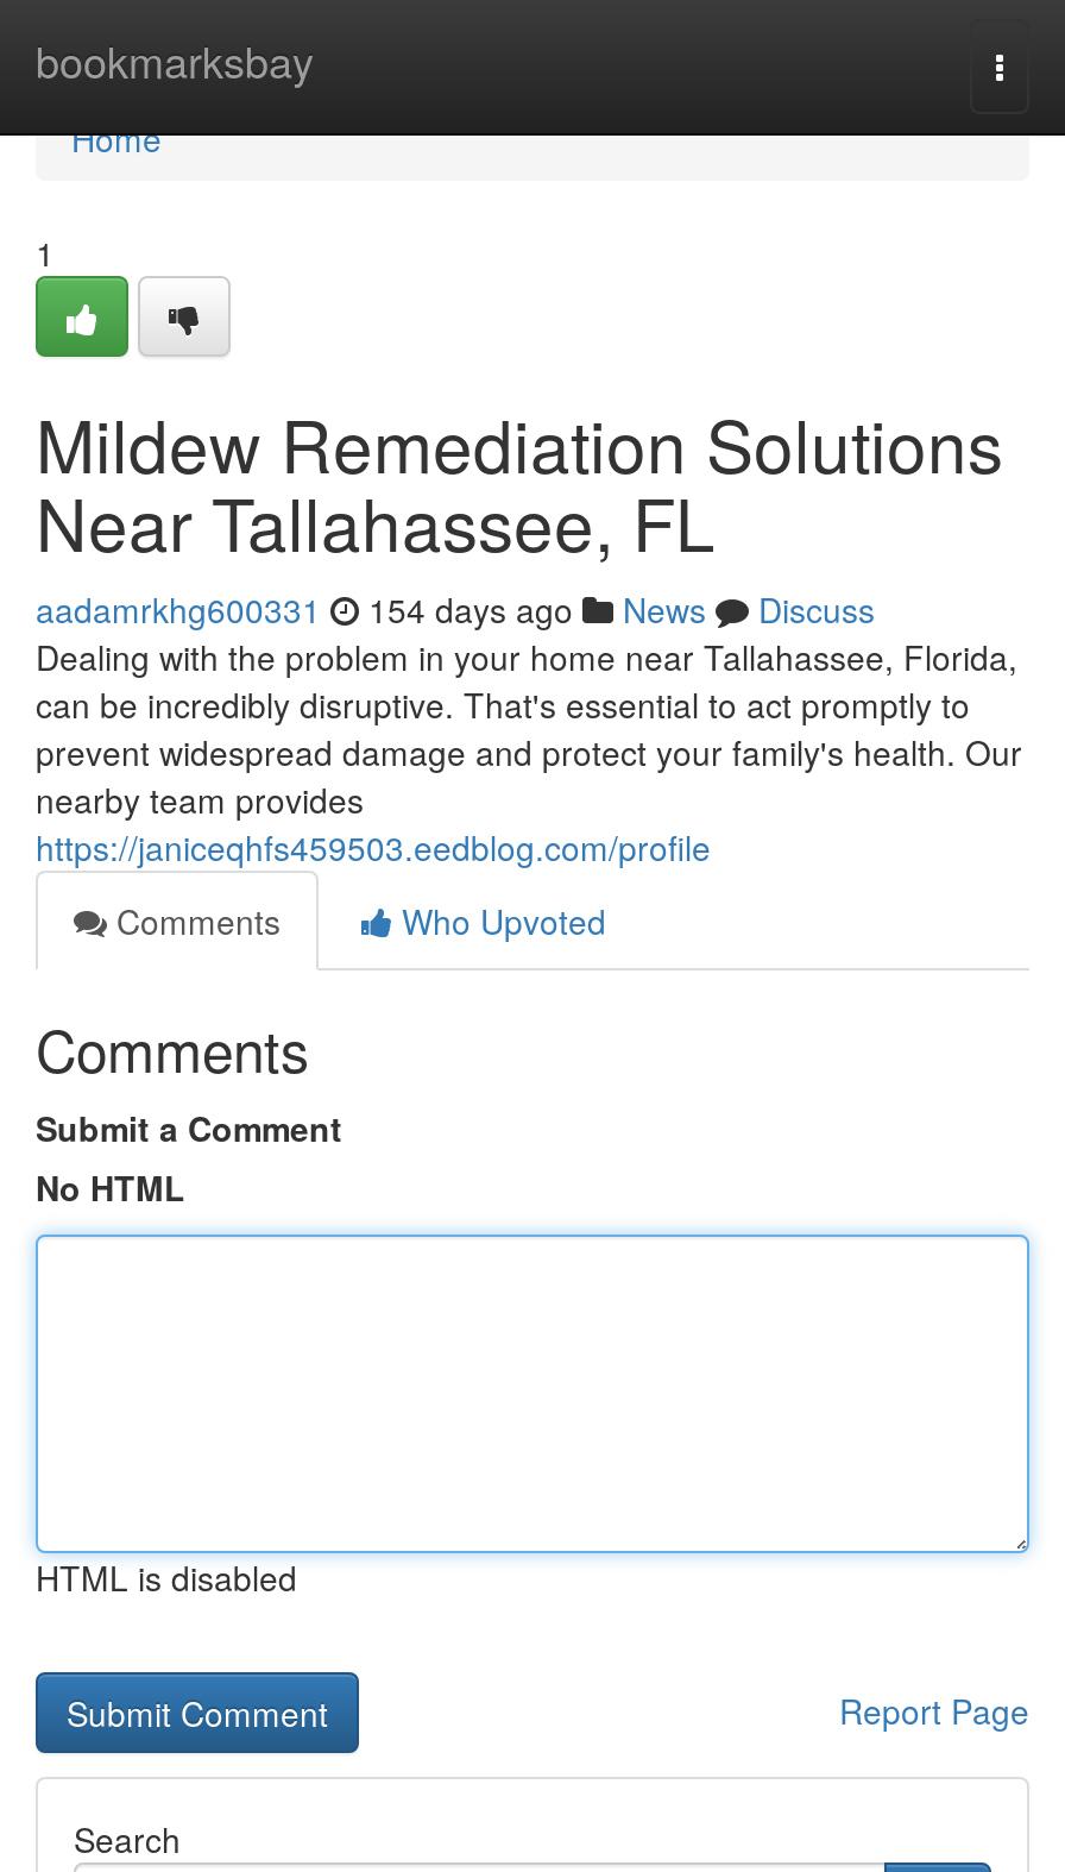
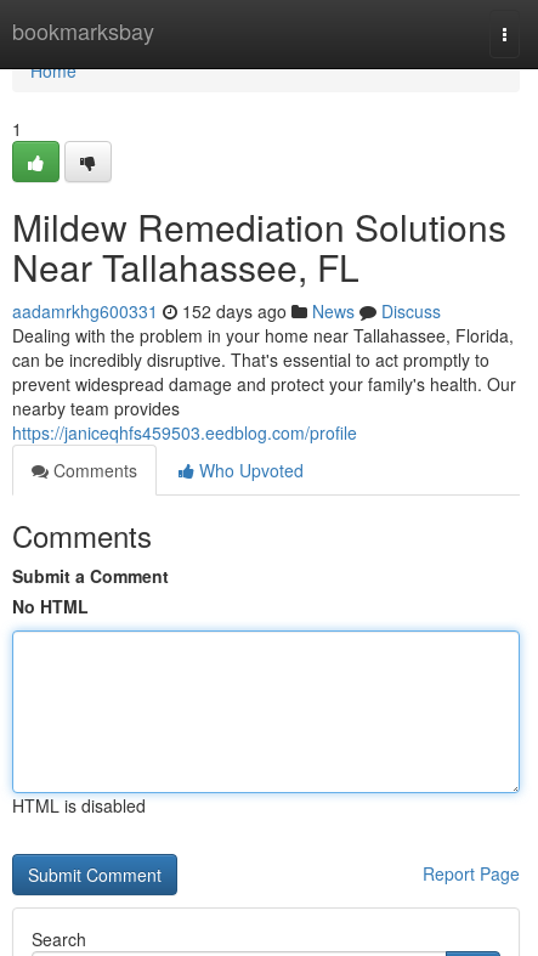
- aadamrkhg600331 154 days ago News Discuss
+ aadamrkhg600331 152 days ago News Discuss
